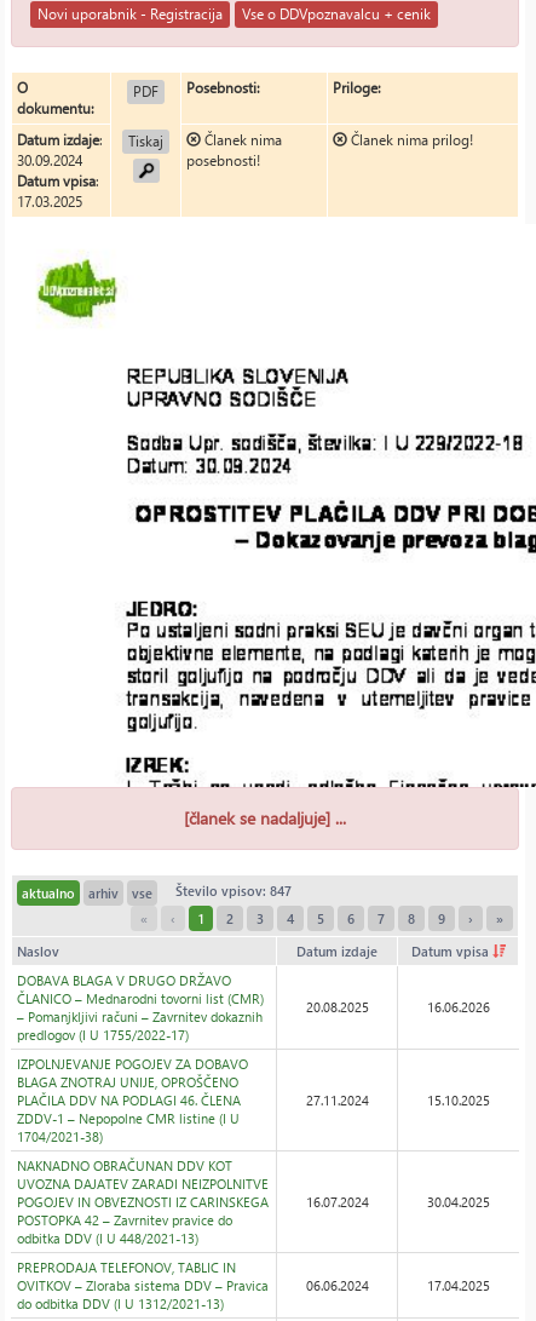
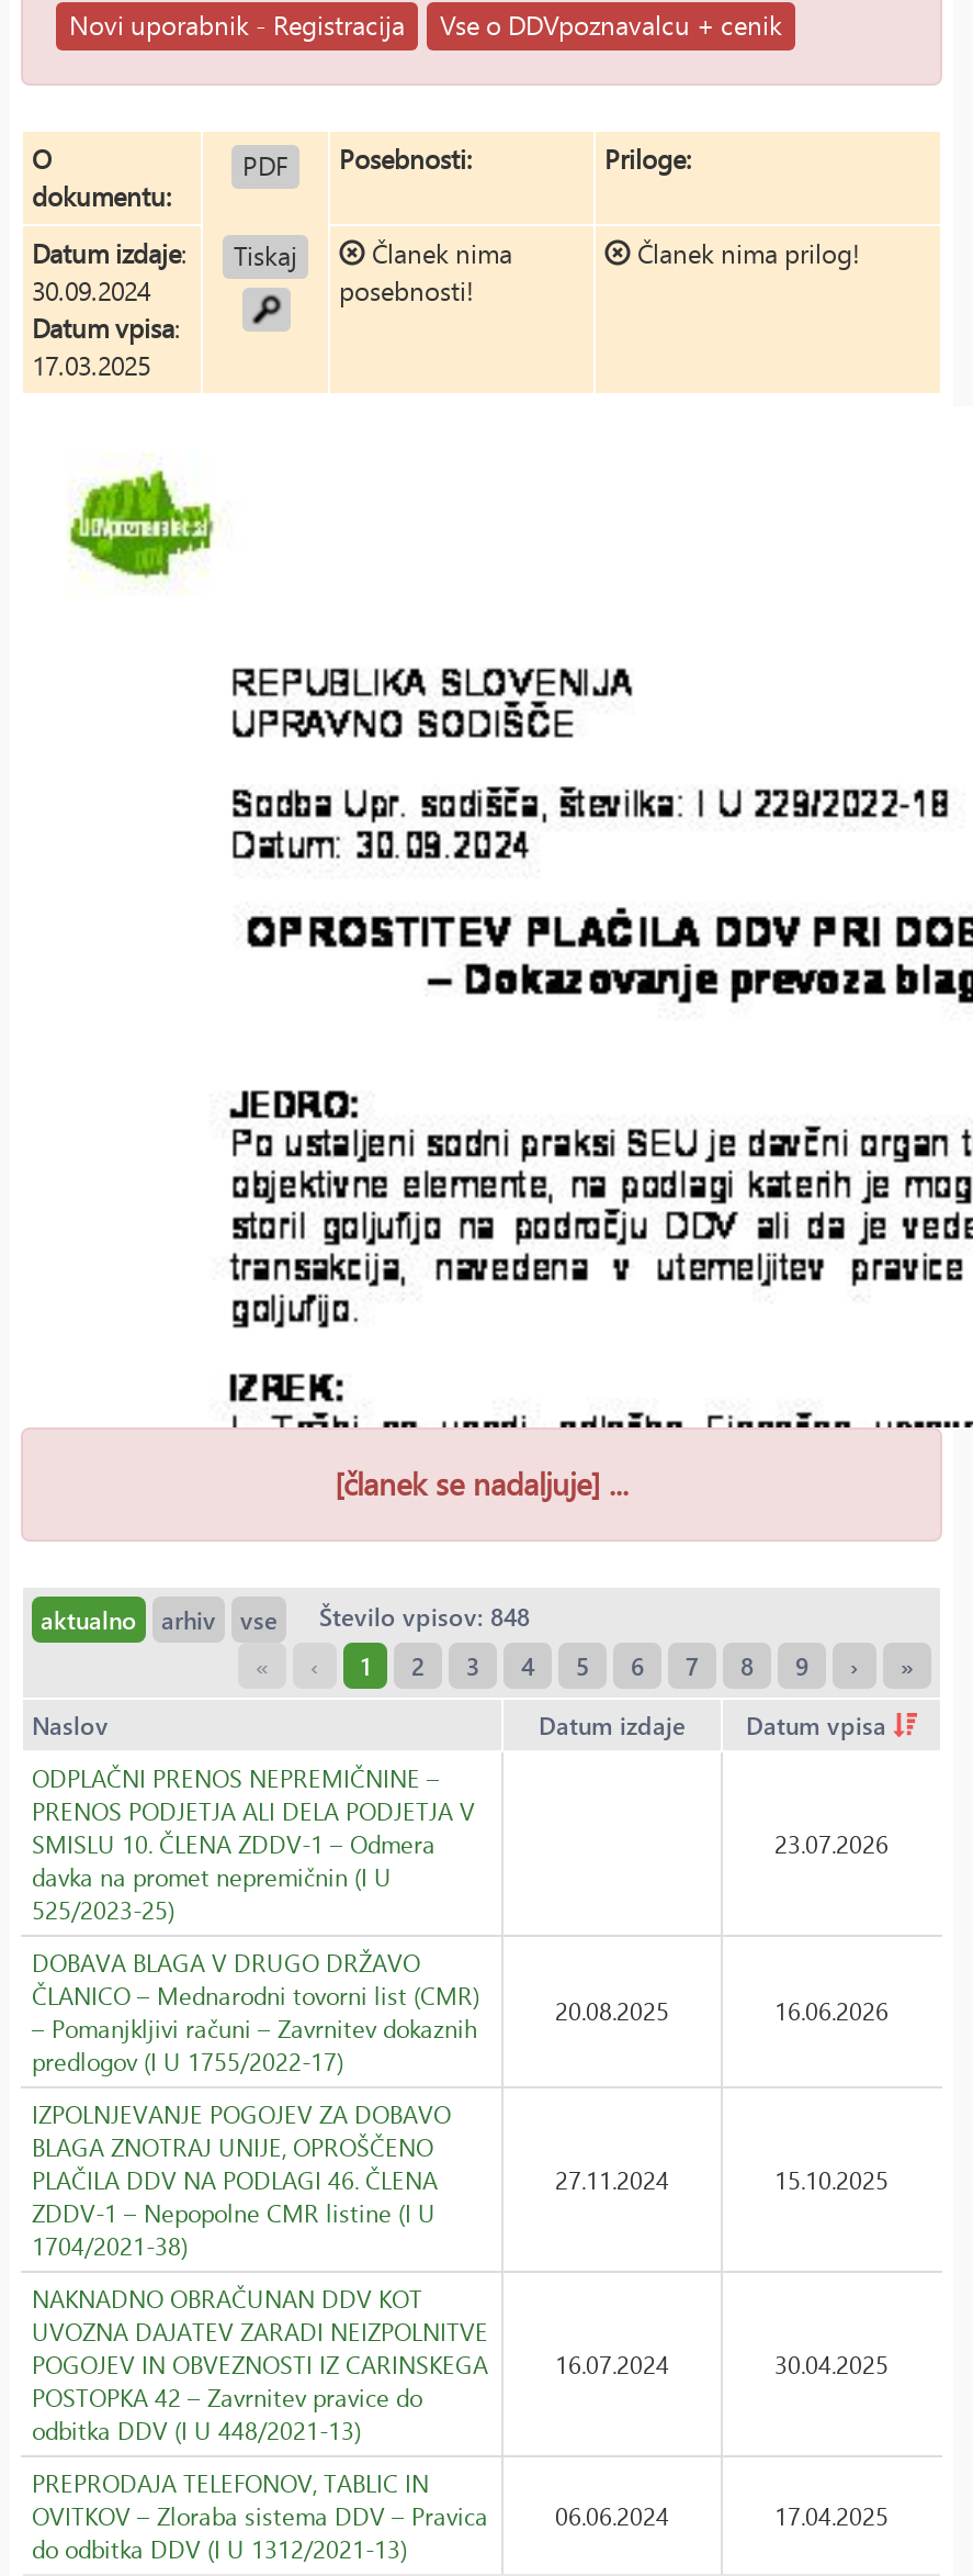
- vse Število vpisov: 847
+ vse Število vpisov: 848

+ ODPLAČNI PRENOS NEPREMIČNINE –
+ PRENOS PODJETJA ALI DELA PODJETJA V
+ SMISLU 10. ČLENA ZDDV-1 – Odmera
+ davka na promet nepremičnin (I U
+ 525/2023-25)

+ 23.07.2026
